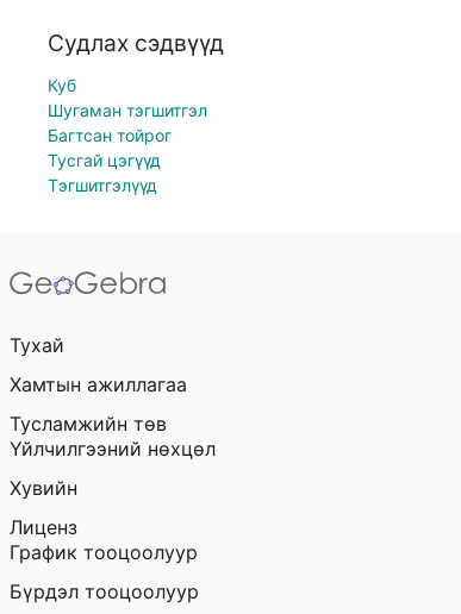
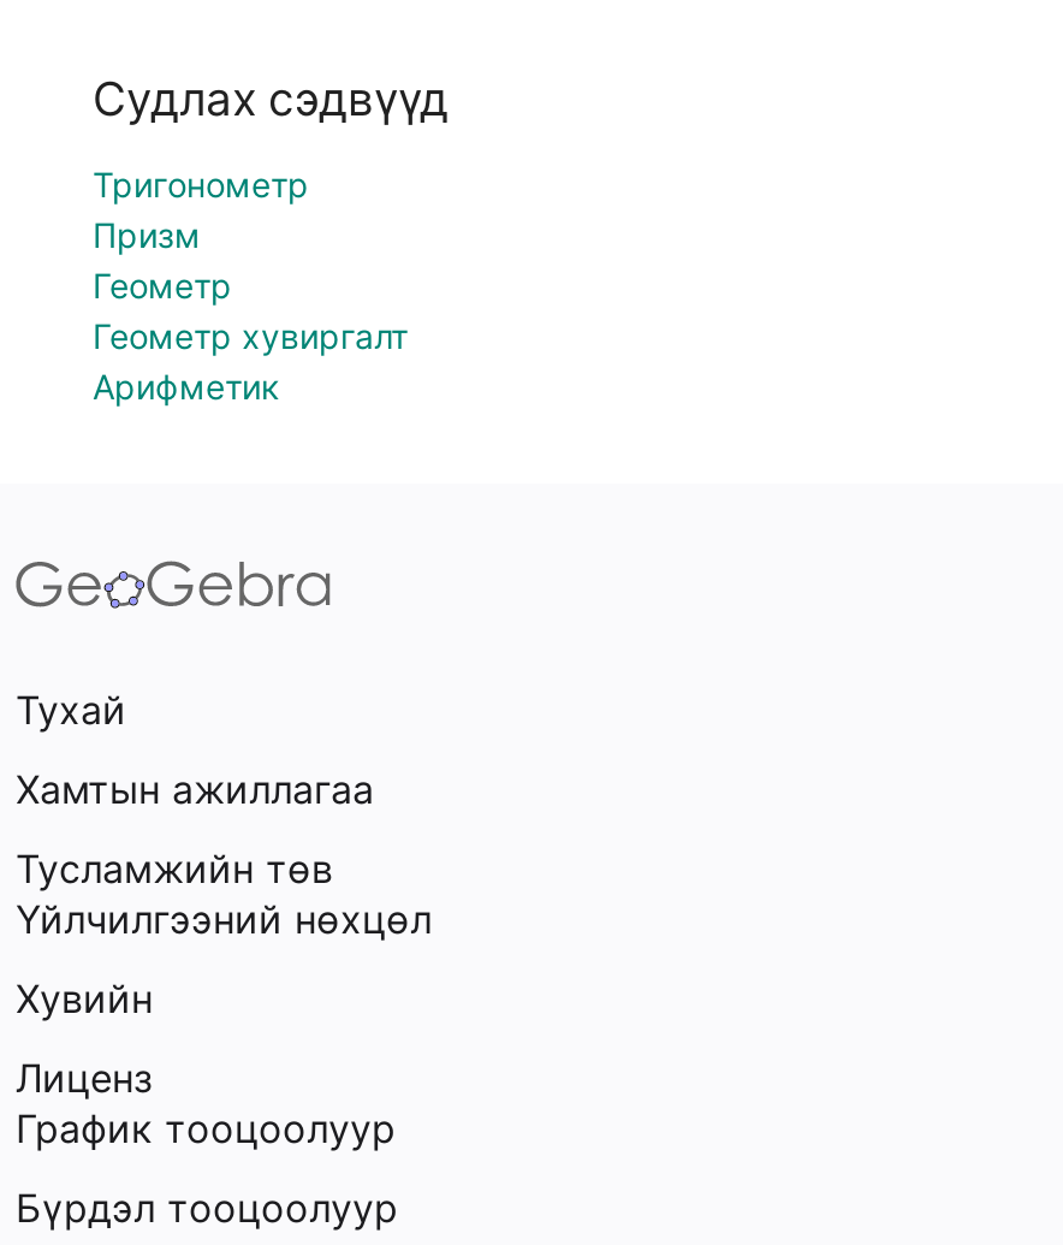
- Куб
- Шугаман тэгшитгэл
- Багтсан тойрог
- Тусгай цэгүүд
- Тэгшитгэлүүд
+ Тригонометр
+ Призм
+ Геометр
+ Геометр хувиргалт
+ Арифметик
